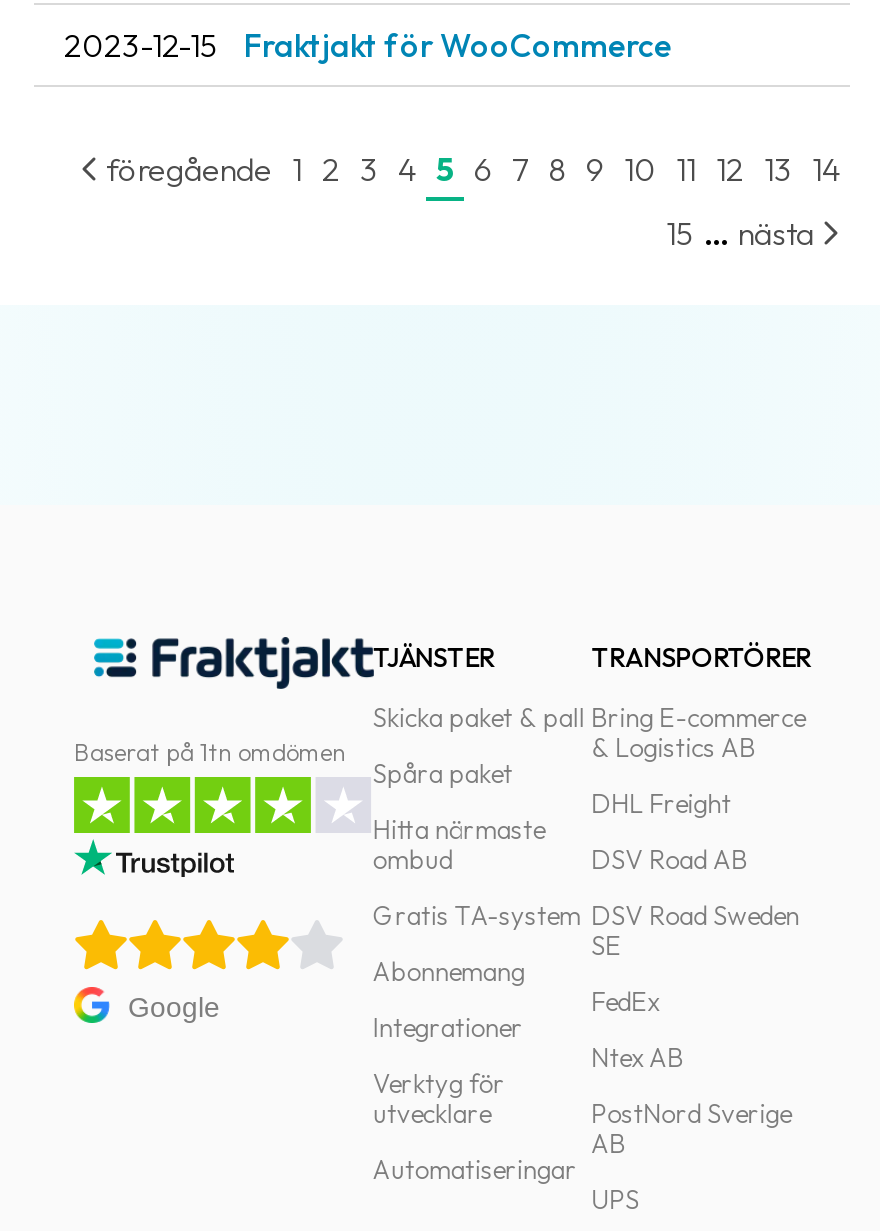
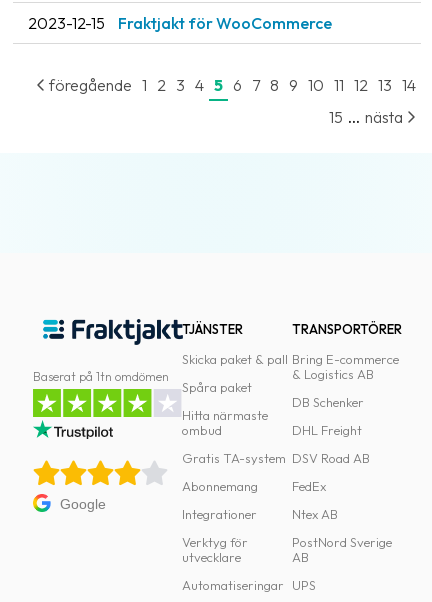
+ DB Schenker

moved down: DHL Freight | DSV Road AB

- DSV Road Sweden
- SE
